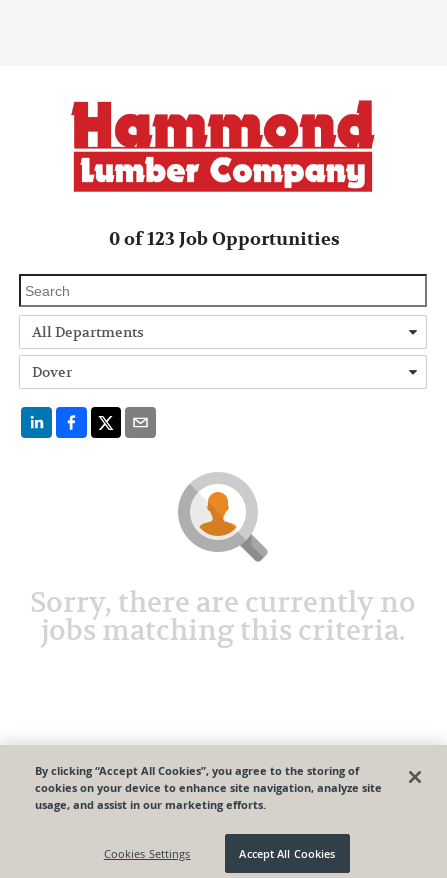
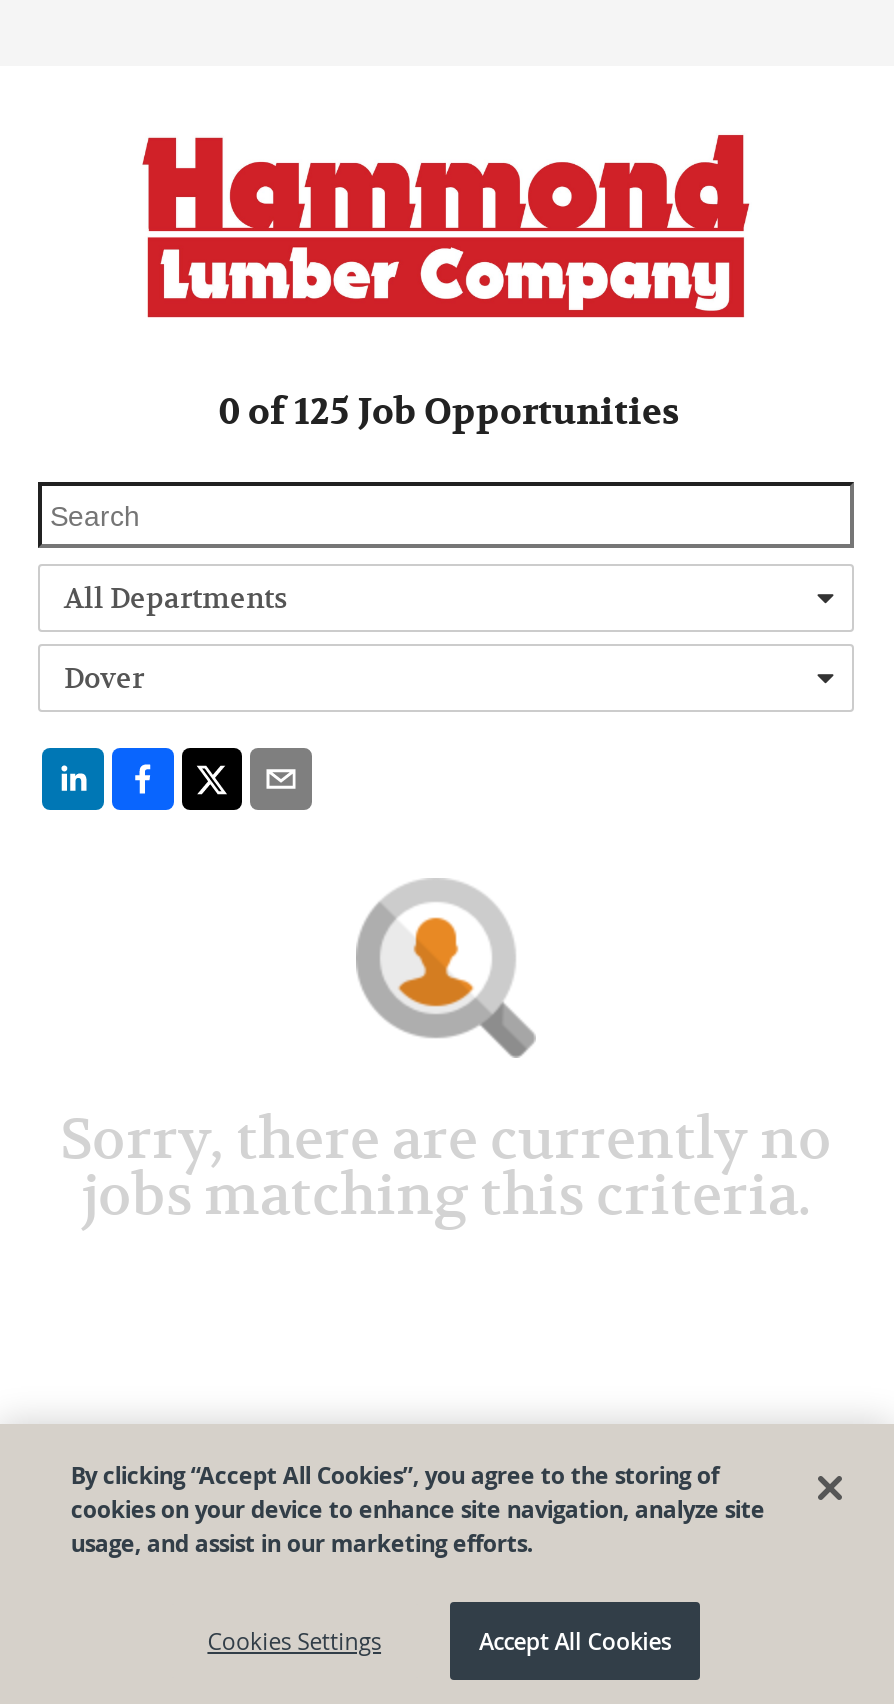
- 0 of123 Job Opportunities
+ 0 of125 Job Opportunities
